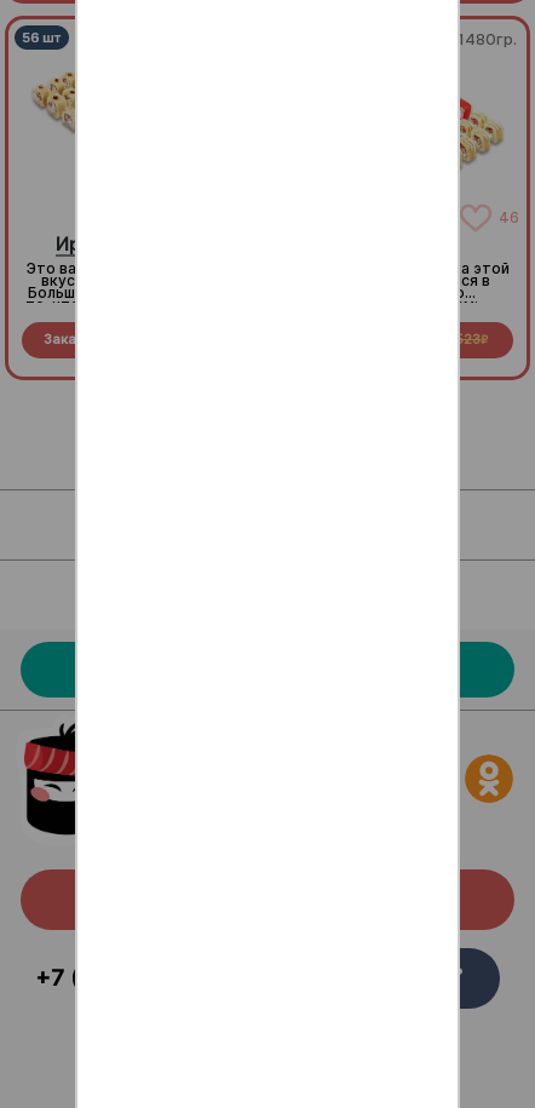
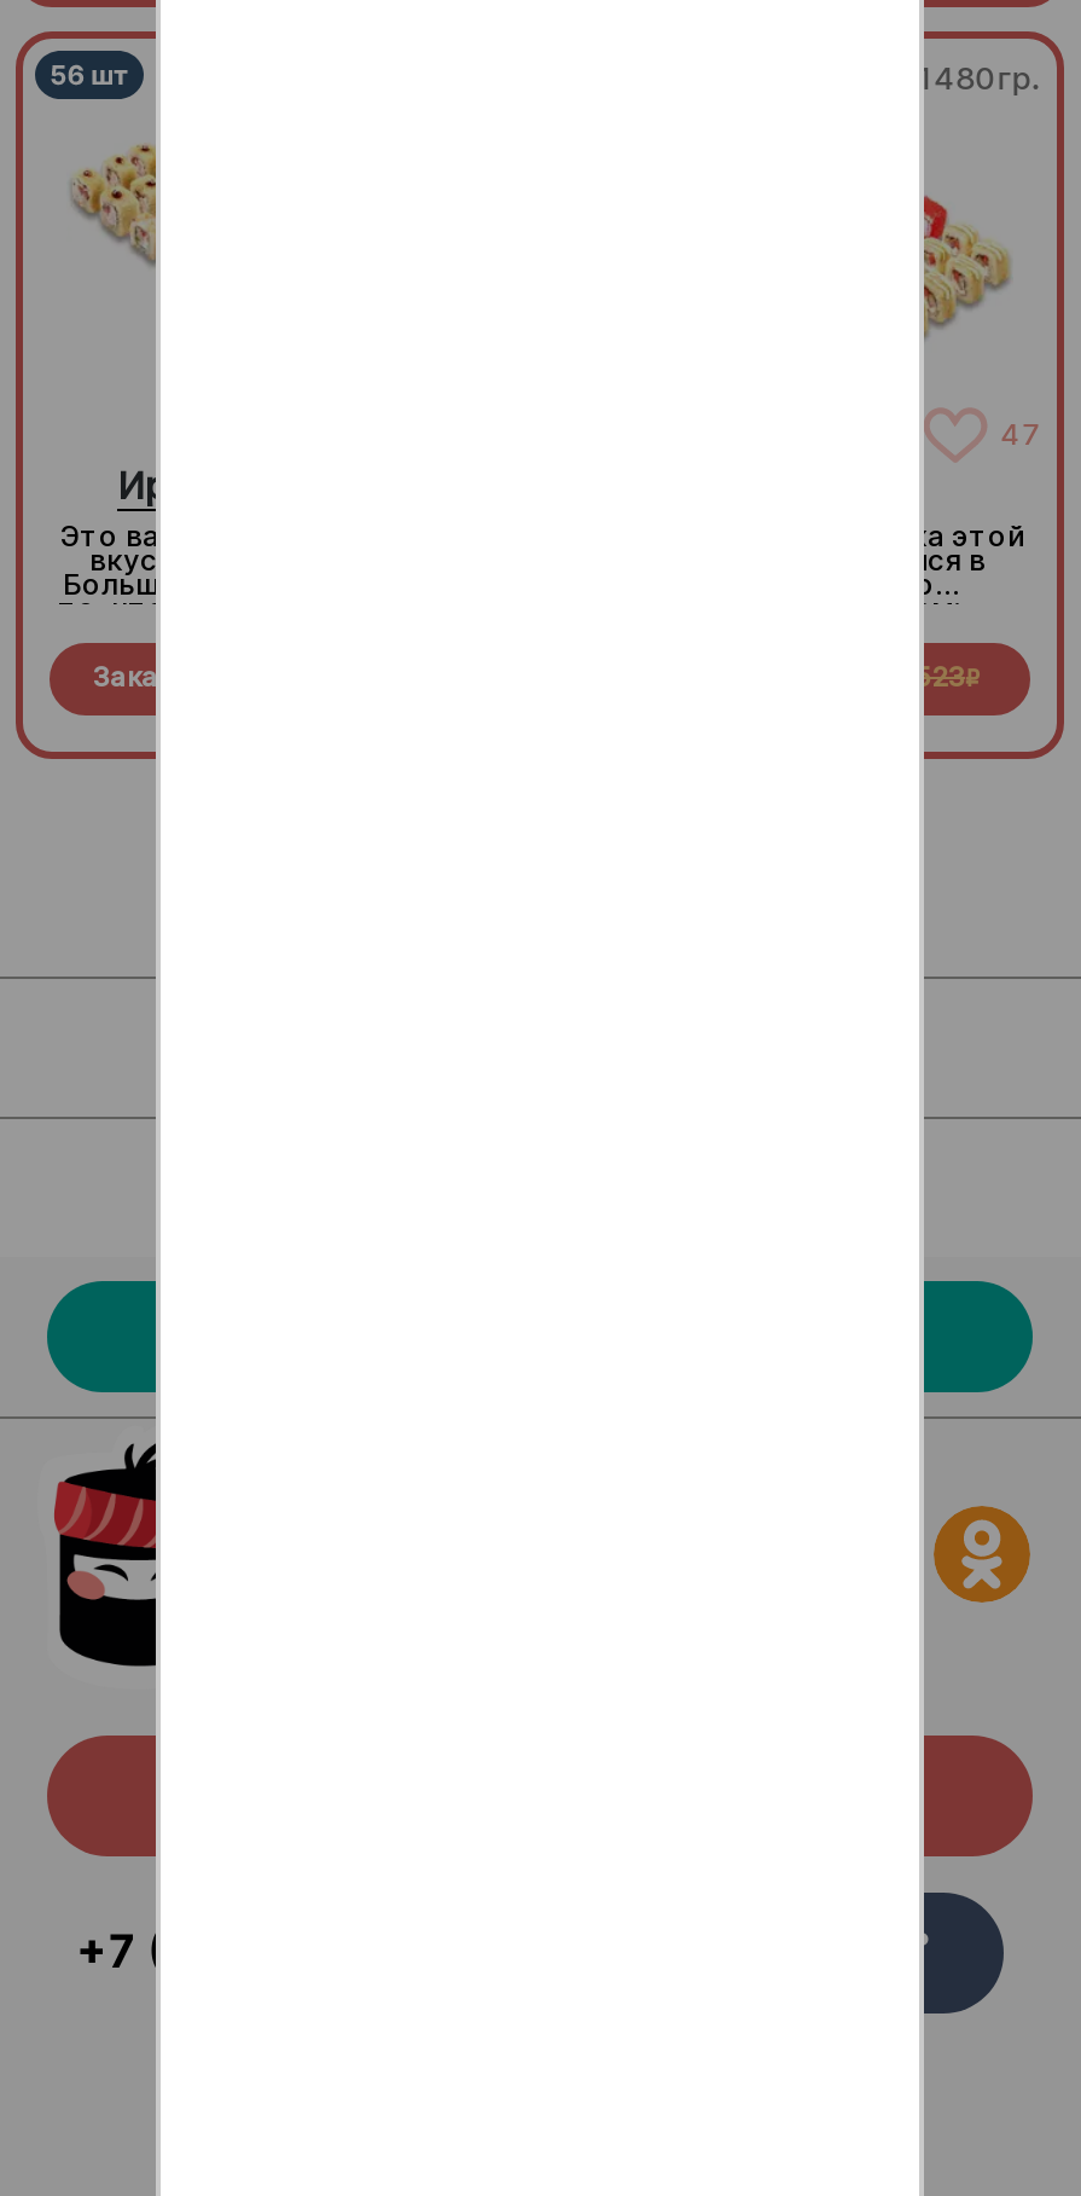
- 46
+ 47
